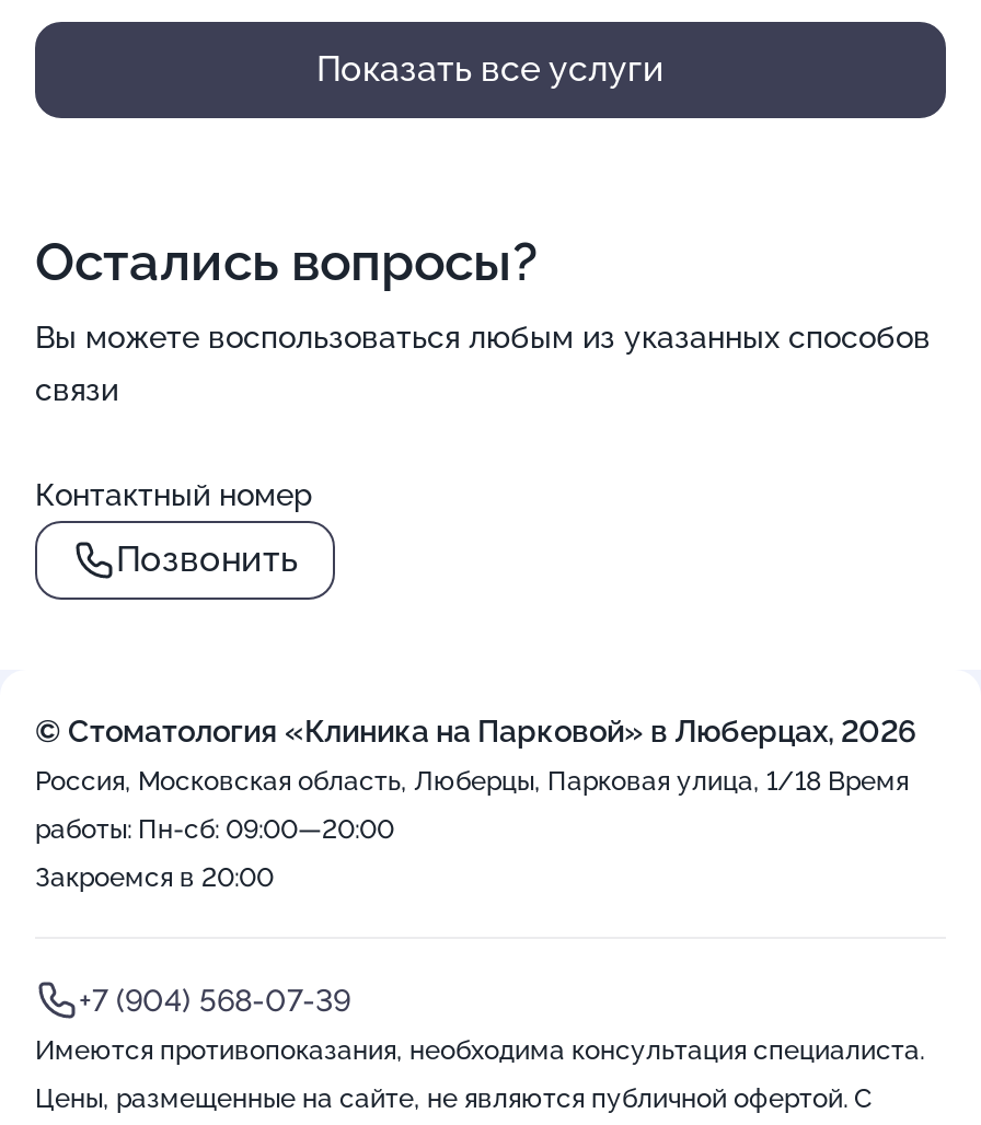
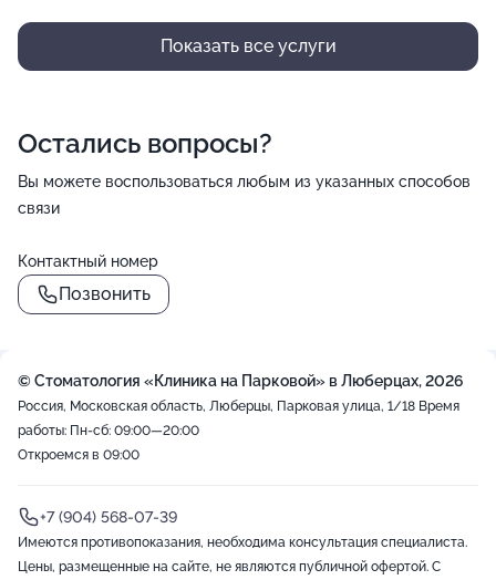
- Закроемся в 20:00
+ Откроемся в 09:00
